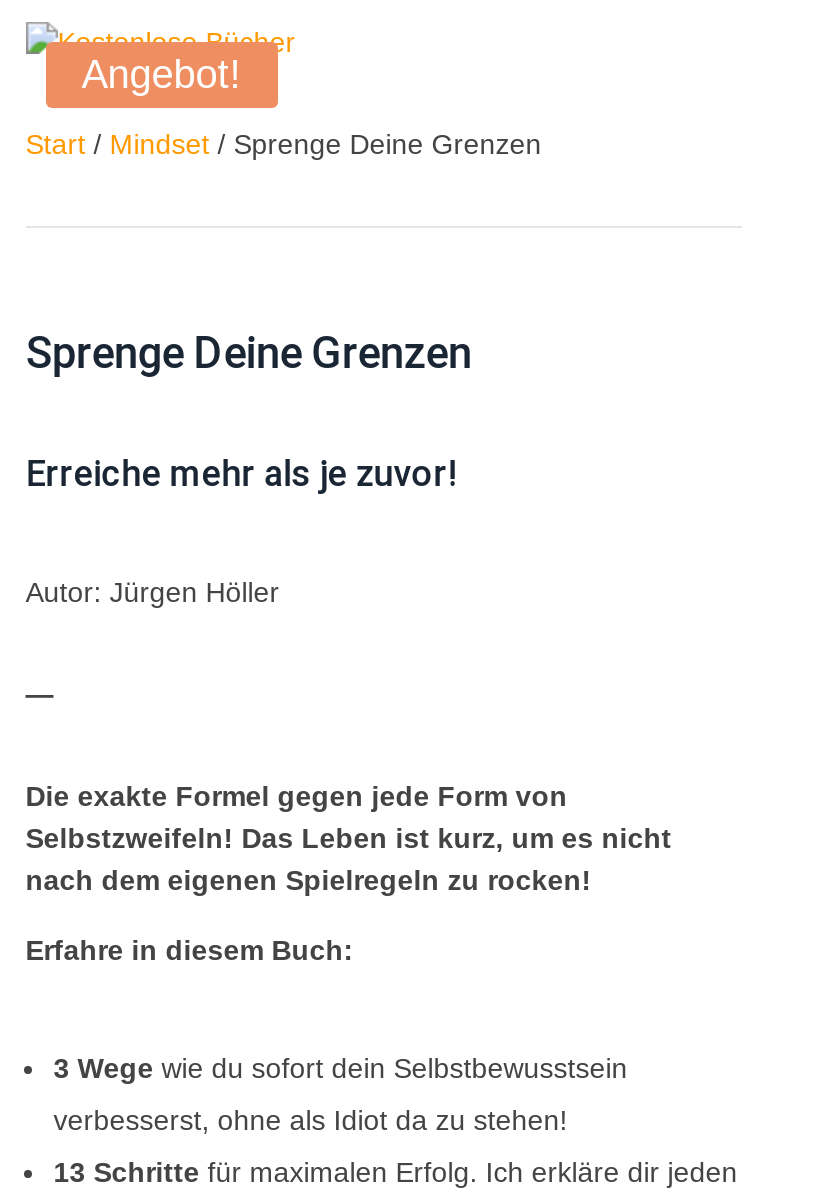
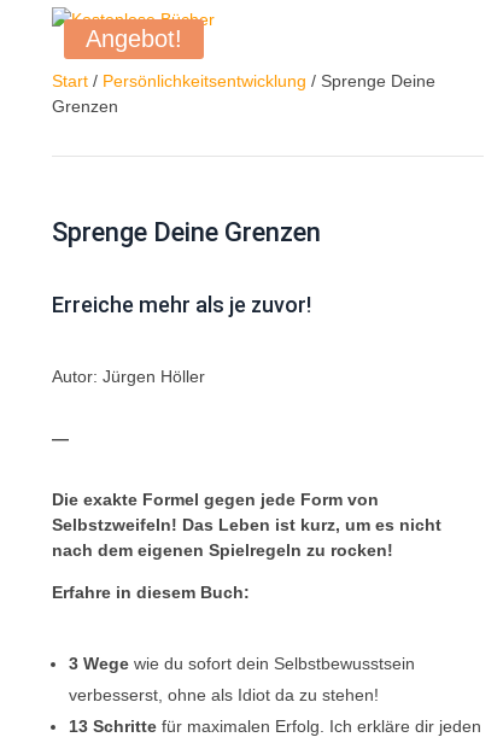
- Start / Mindset / Sprenge Deine Grenzen
+ Start / Persönlichkeitsentwicklung / Sprenge Deine
+ Grenzen
